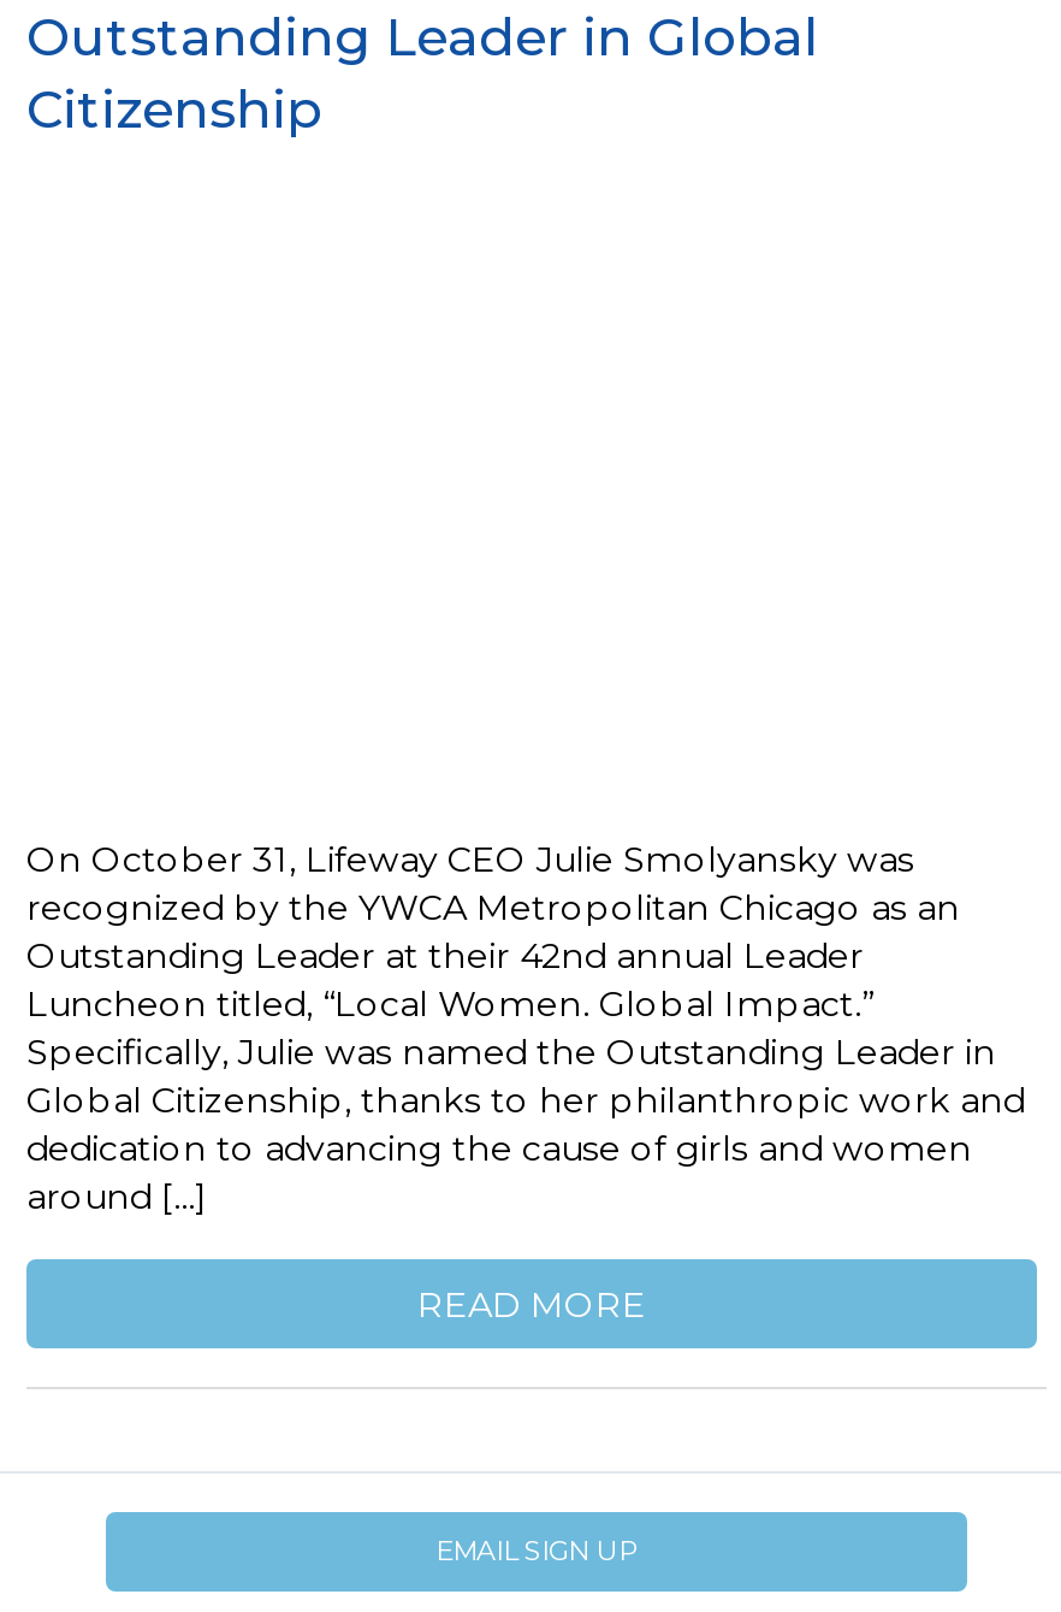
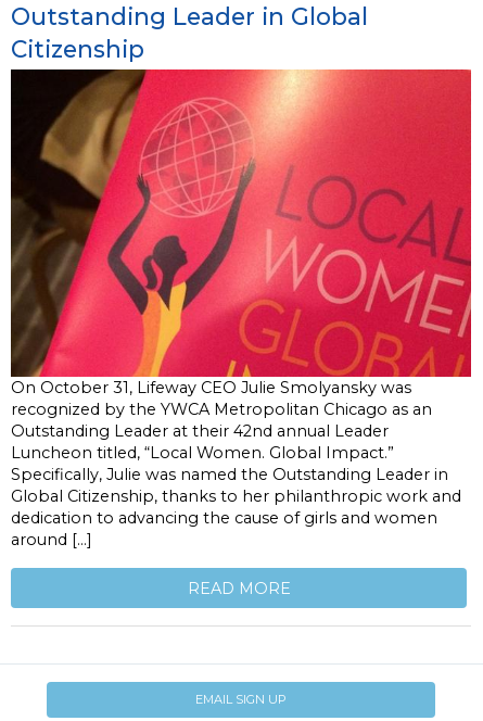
+ [image]
